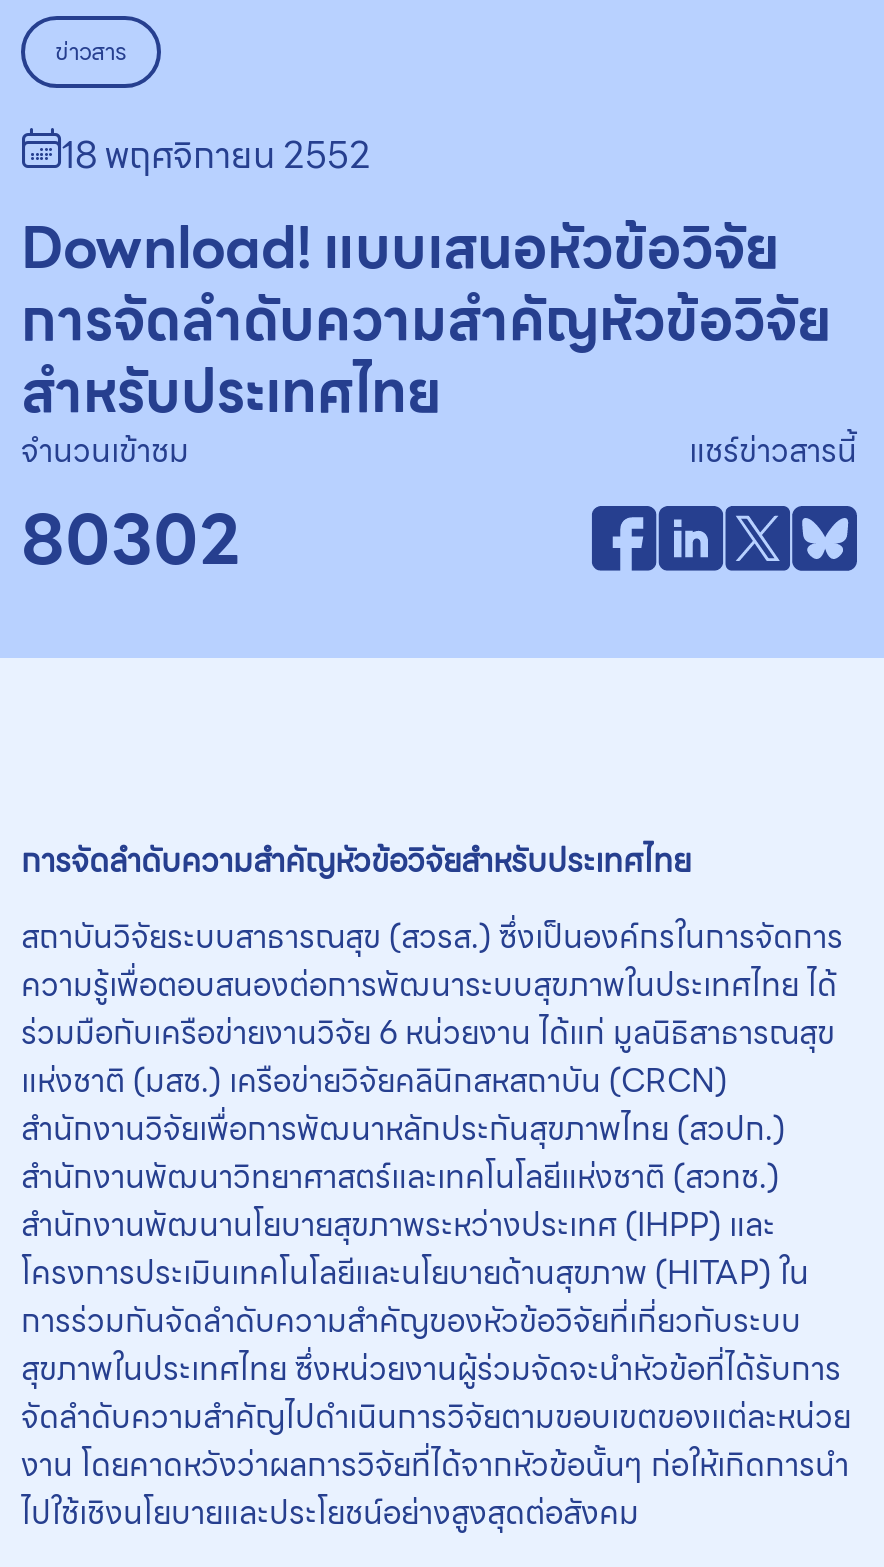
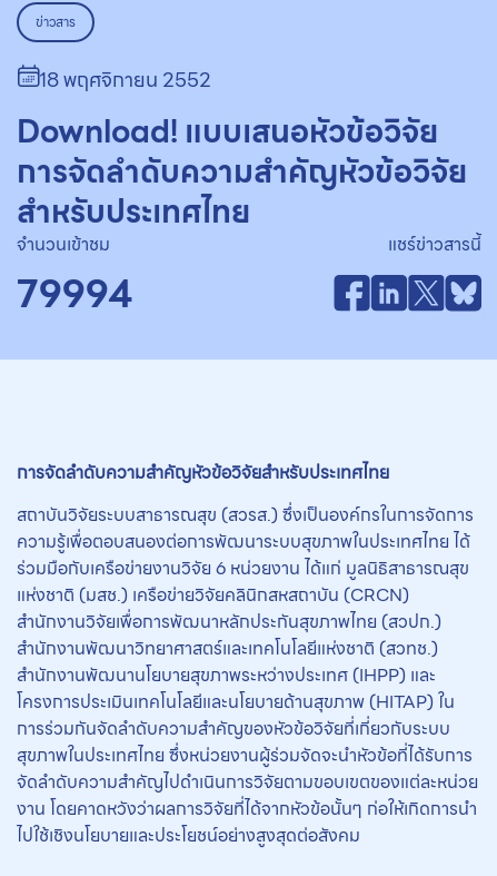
- 80302
+ 79994
